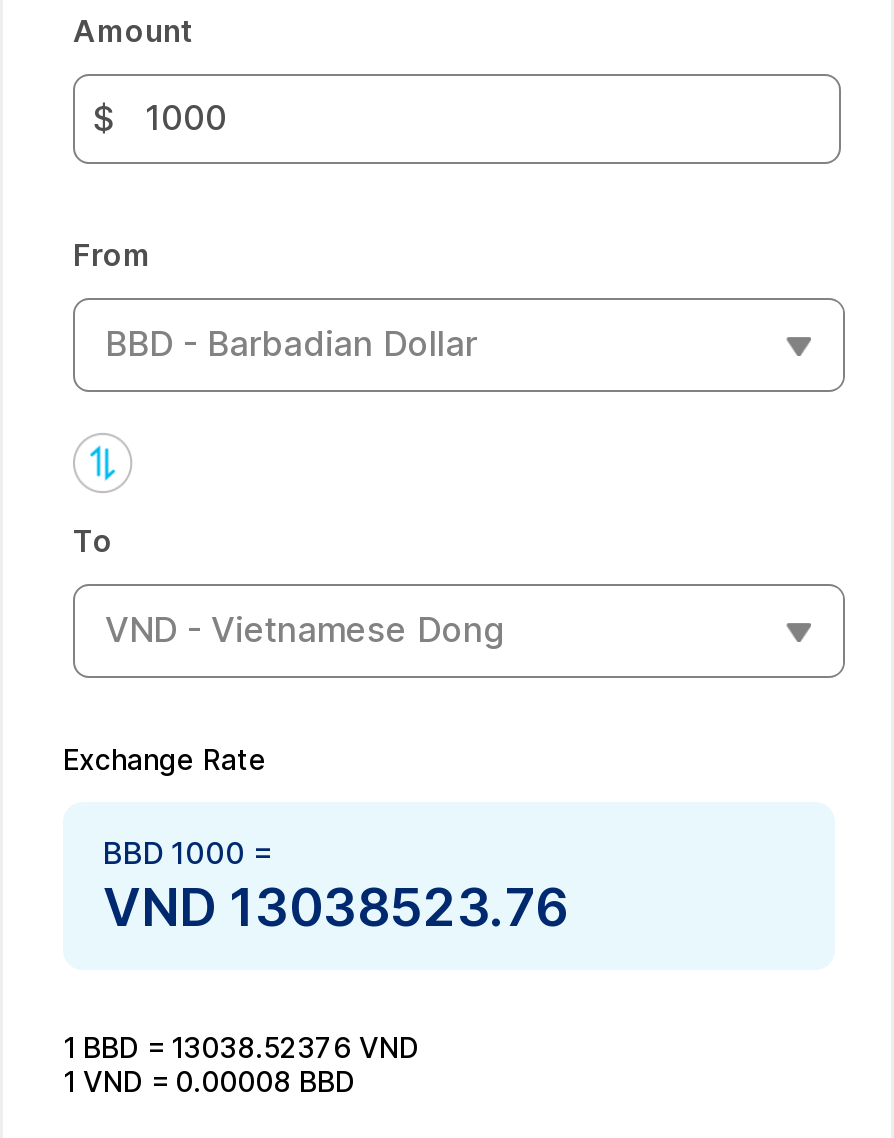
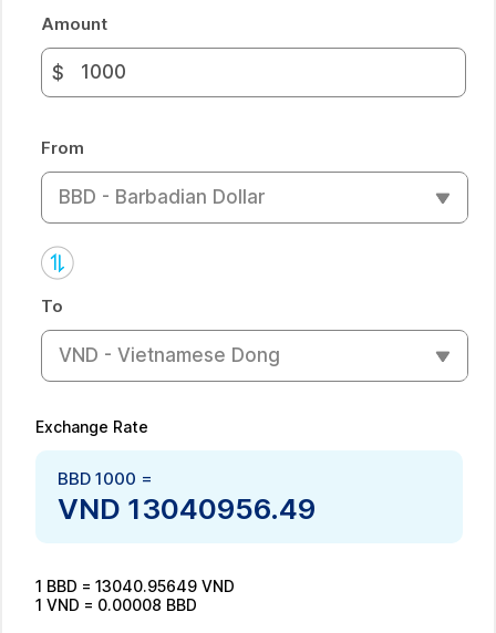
- VND 13038523.76
+ VND 13040956.49

- 1 BBD = 13038.52376 VND
+ 1 BBD = 13040.95649 VND
